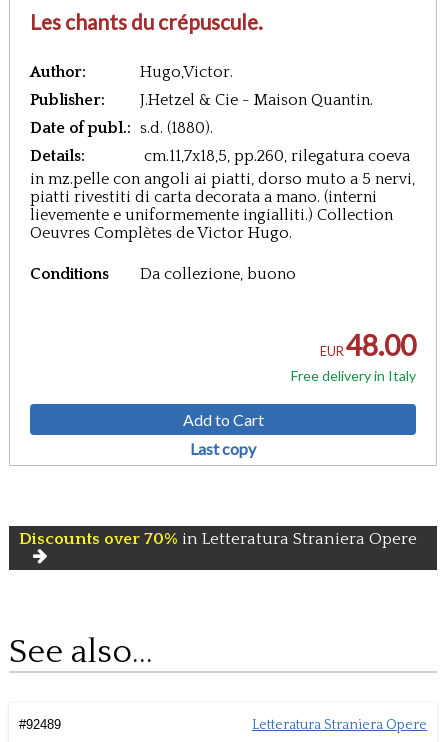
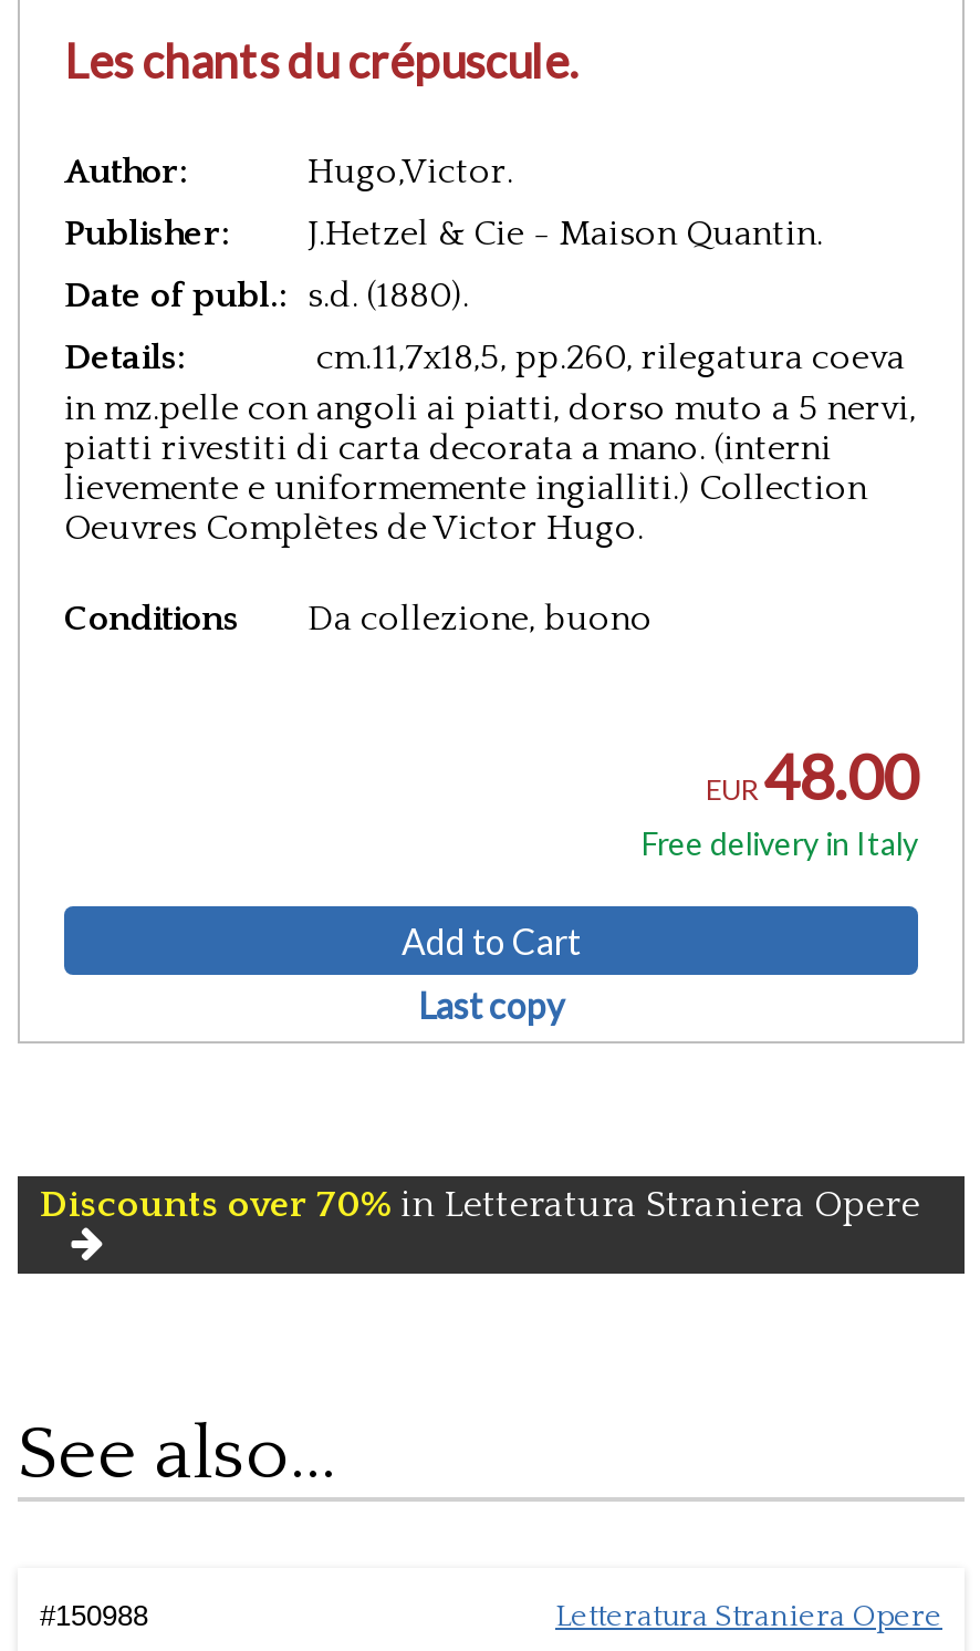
- #92489
+ #150988
